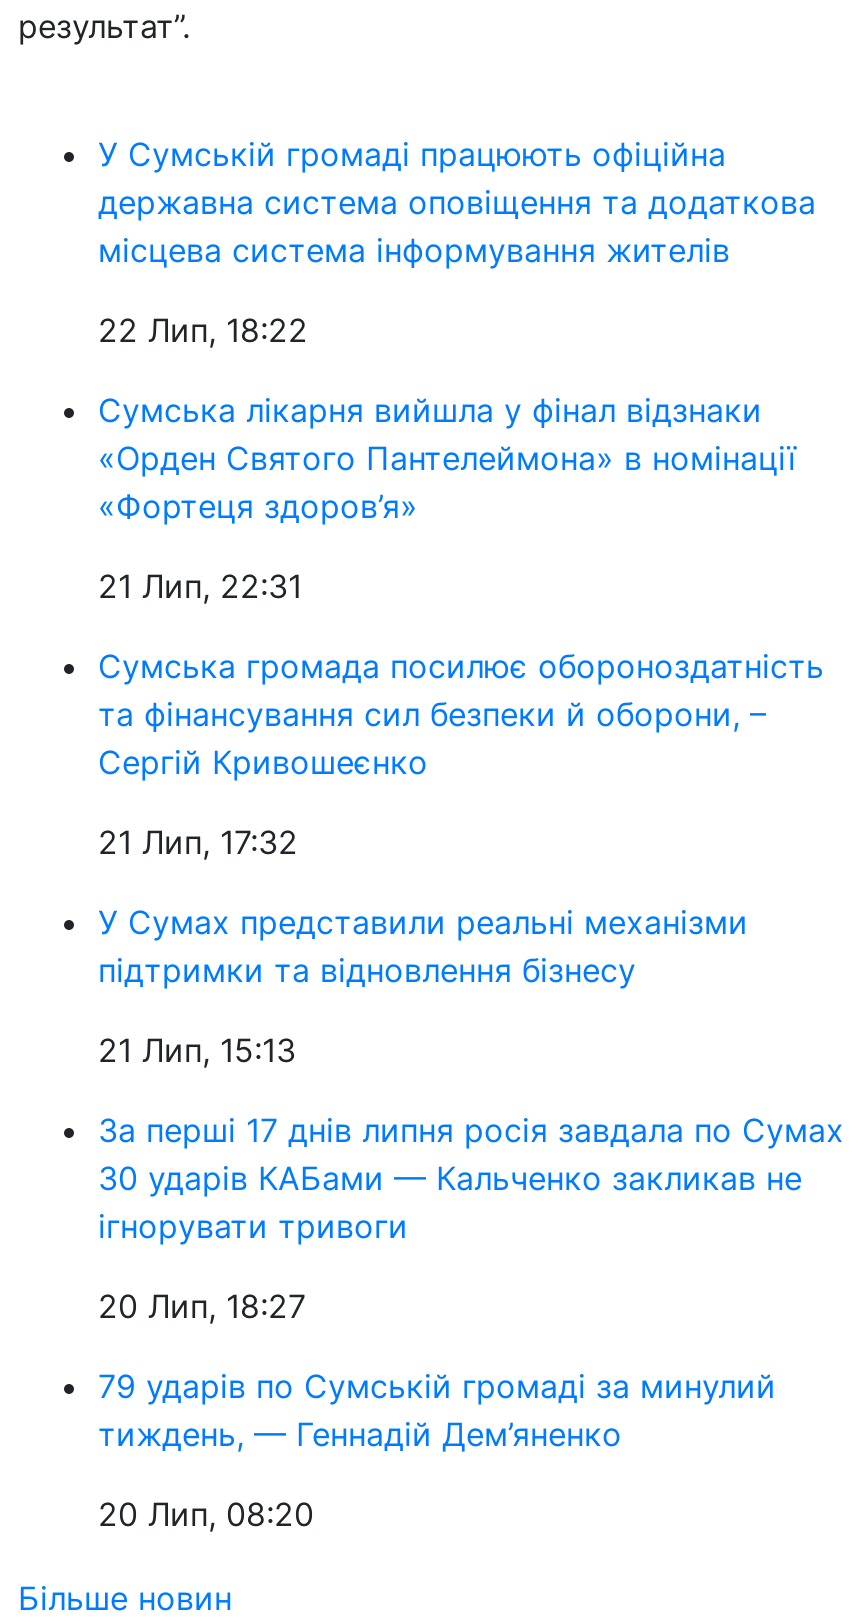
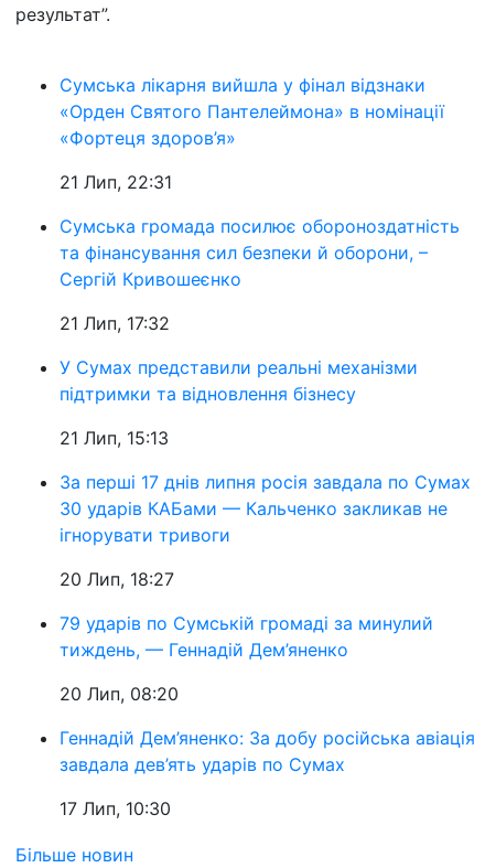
- У Сумській громаді працюють офіційна
- державна система оповіщення та додаткова
- місцева система інформування жителів
- 22 Лип, 18:22

moved up: Сумська лікарня вийшла у фінал відзнаки | «Орден Святого Пантелеймона» в номінації | «Фортеця здоров’я» | ... | тиждень, — Геннадій Дем’яненко | 20 Лип, 08:20

+ Геннадій Дем’яненко: За добу російська авіація
+ завдала дев’ять ударів по Сумах
+ 17 Лип, 10:30
